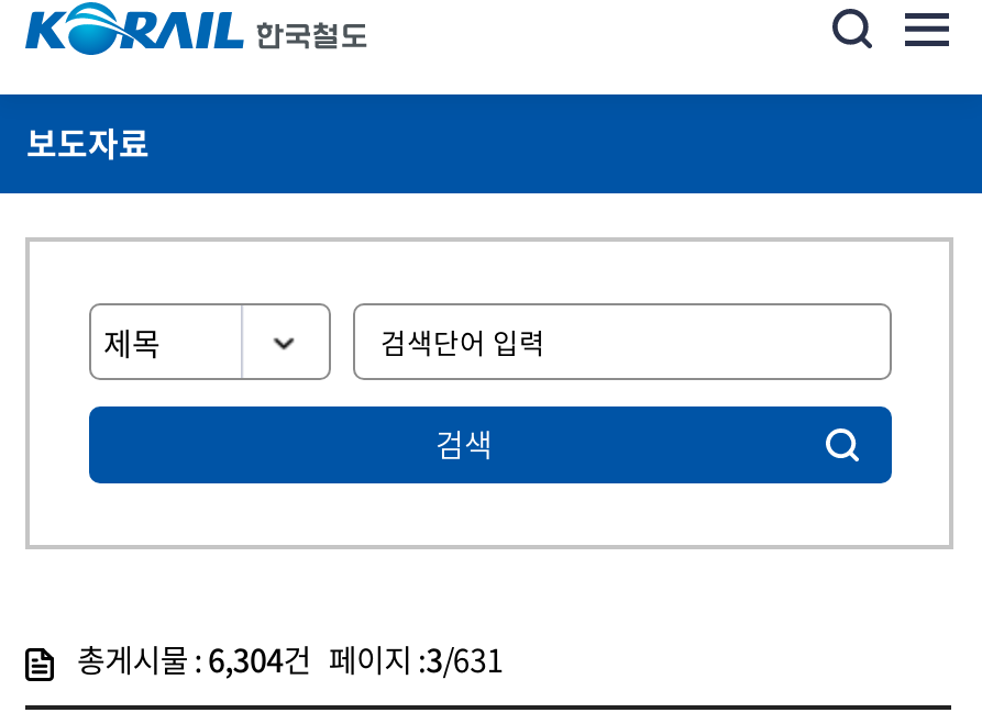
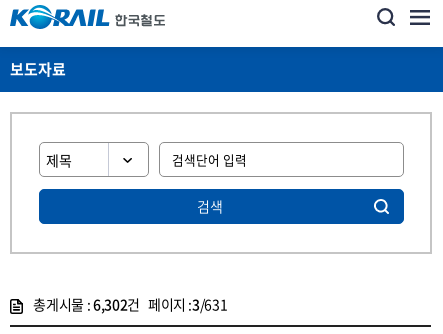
- 총게시물 : 6,304건 페이지 : 3/631
+ 총게시물 : 6,302건 페이지 : 3/631
